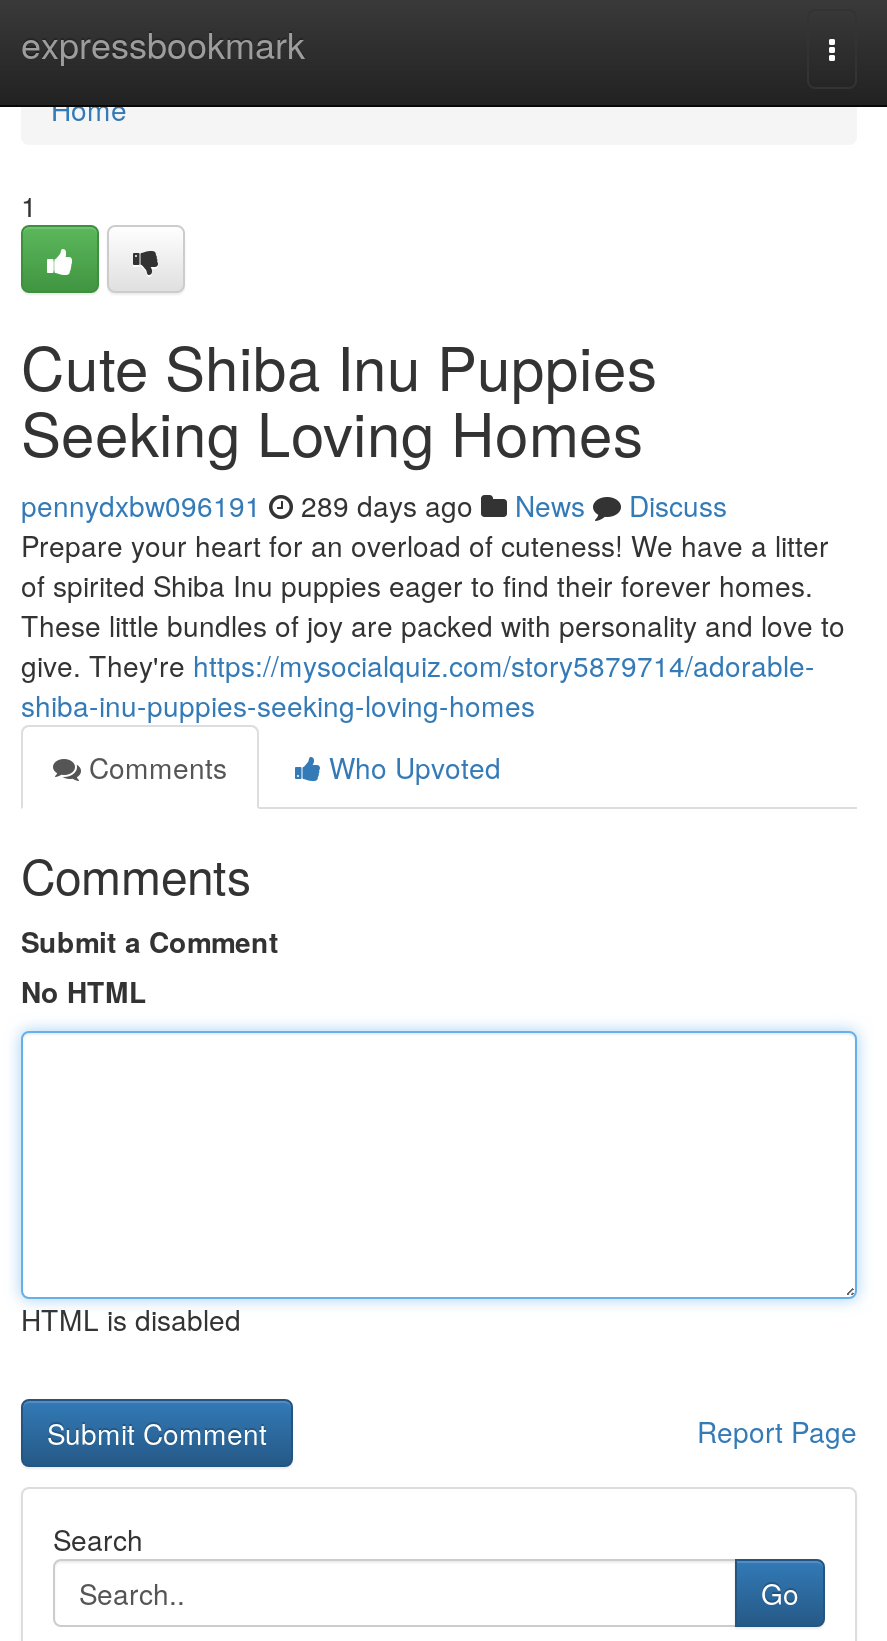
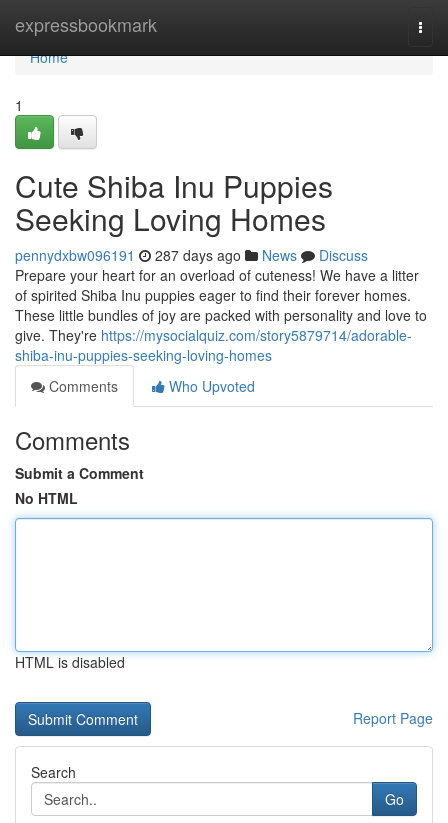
- pennydxbw096191 289 days ago News Discuss
+ pennydxbw096191 287 days ago News Discuss
